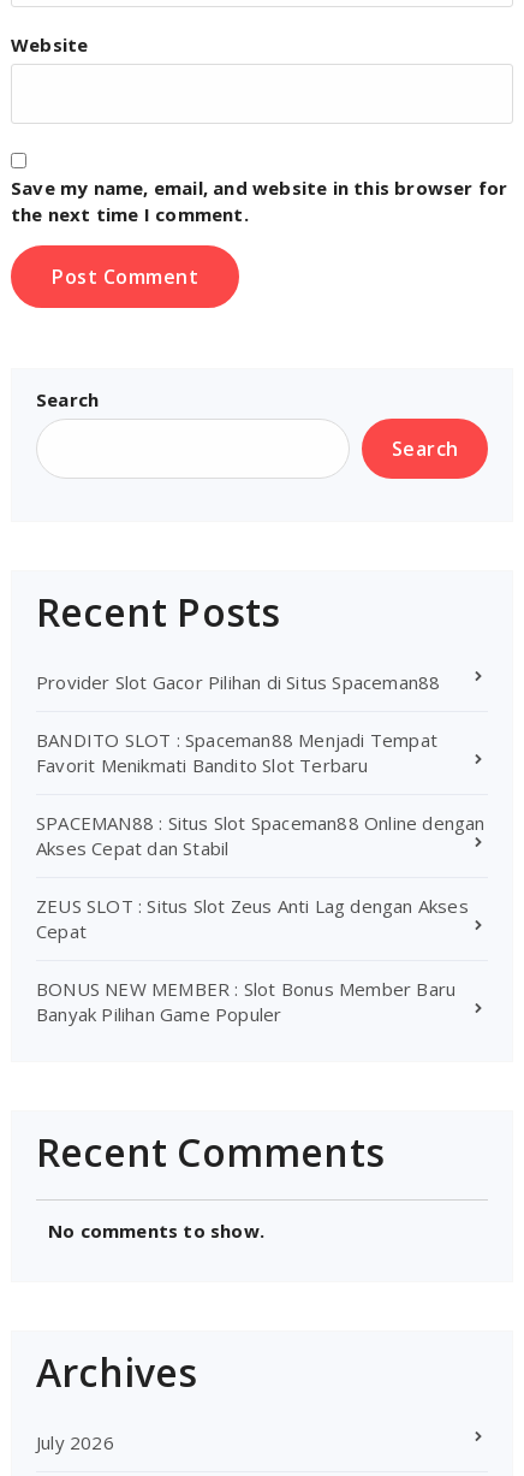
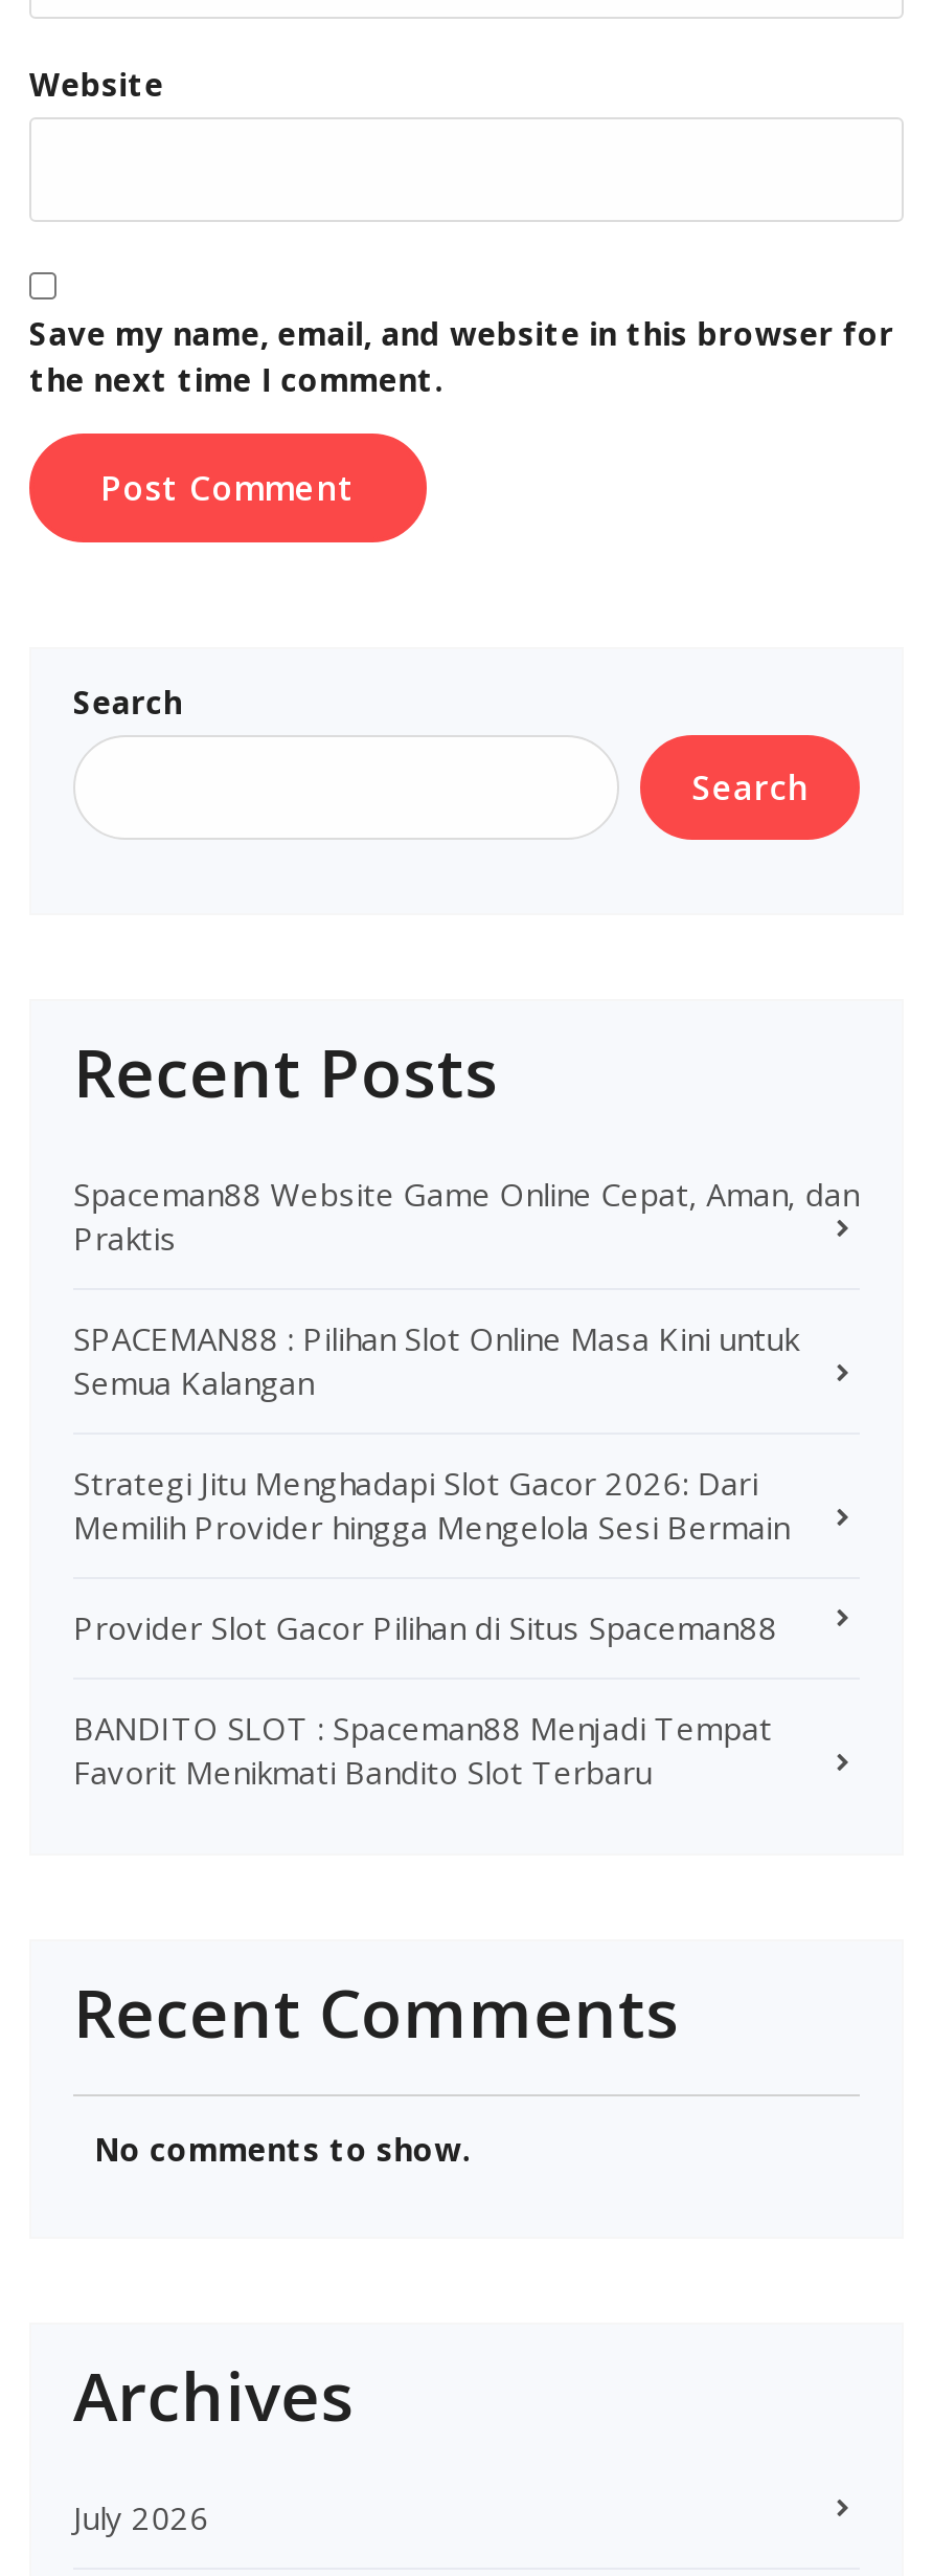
+ Spaceman88 Website Game Online Cepat, Aman, dan
+ Praktis
+ SPACEMAN88 : Pilihan Slot Online Masa Kini untuk
+ Semua Kalangan
+ Strategi Jitu Menghadapi Slot Gacor 2026: Dari
+ Memilih Provider hingga Mengelola Sesi Bermain

moved down: Provider Slot Gacor Pilihan di Situs Spaceman88 | BANDITO SLOT : Spaceman88 Menjadi Tempat | Favorit Menikmati Bandito Slot Terbaru

- SPACEMAN88 : Situs Slot Spaceman88 Online dengan
- Akses Cepat dan Stabil
- ZEUS SLOT : Situs Slot Zeus Anti Lag dengan Akses
- Cepat
- BONUS NEW MEMBER : Slot Bonus Member Baru
- Banyak Pilihan Game Populer
